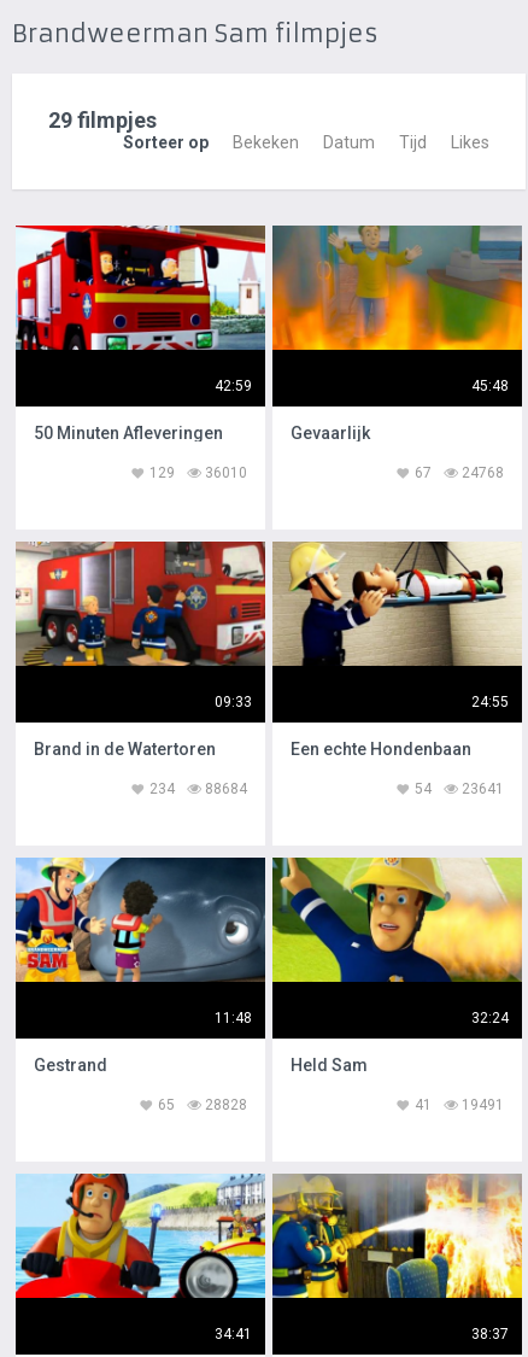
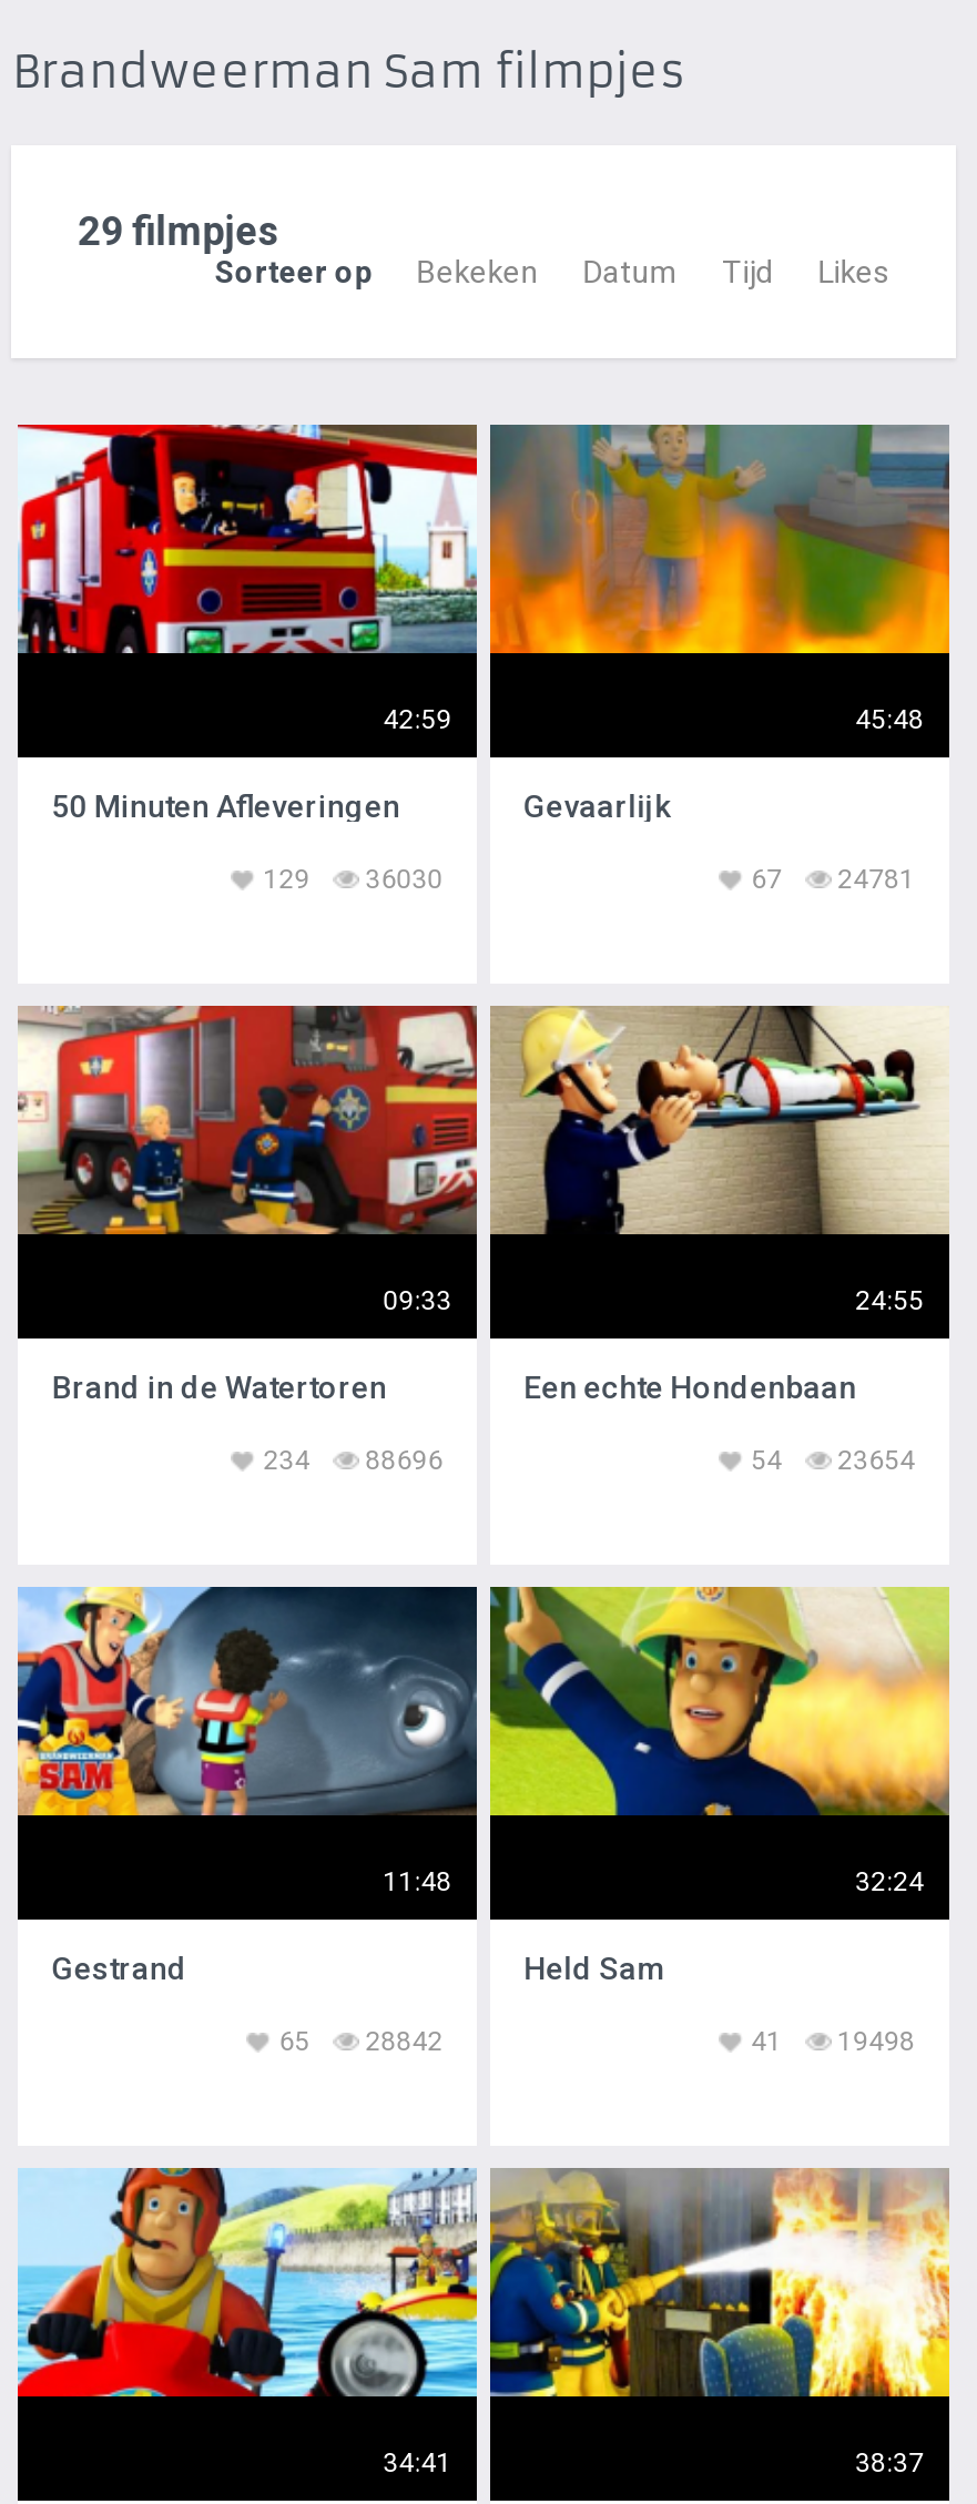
- 129 36010
+ 129 36030

- 67 24768
+ 67 24781

- 234 88684
+ 234 88696

- 54 23641
+ 54 23654

- 65 28828
+ 65 28842

- 41 19491
+ 41 19498
